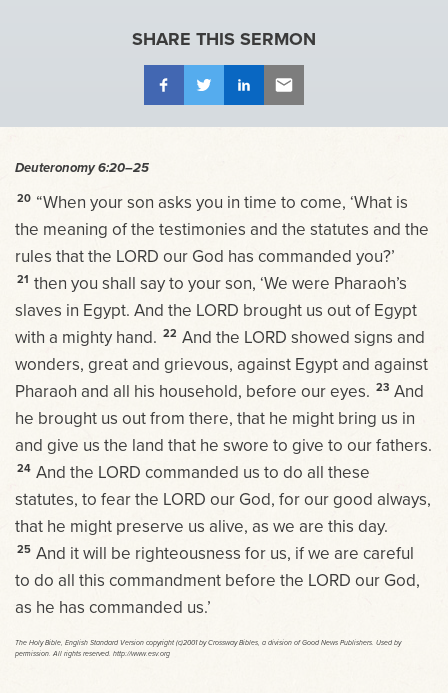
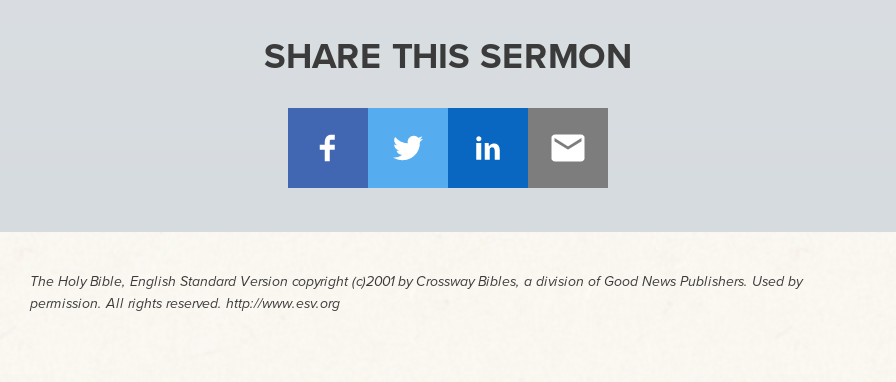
- Deuteronomy 6:20–25
- 20 “When your son asks you in time to come, ‘What is
- the meaning of the testimonies and the statutes and the
- rules that the LORD our God has commanded you?’
- 21 then you shall say to your son, ‘We were Pharaoh’s
- slaves in Egypt. And the LORD brought us out of Egypt
- with a mighty hand. 22 And the LORD showed signs and
- wonders, great and grievous, against Egypt and against
- Pharaoh and all his household, before our eyes. 23 And
- he brought us out from there, that he might bring us in
- and give us the land that he swore to give to our fathers.
- 24 And the LORD commanded us to do all these
- statutes, to fear the LORD our God, for our good always,
- that he might preserve us alive, as we are this day.
- 25 And it will be righteousness for us, if we are careful
- to do all this commandment before the LORD our God,
- as he has commanded us.’
